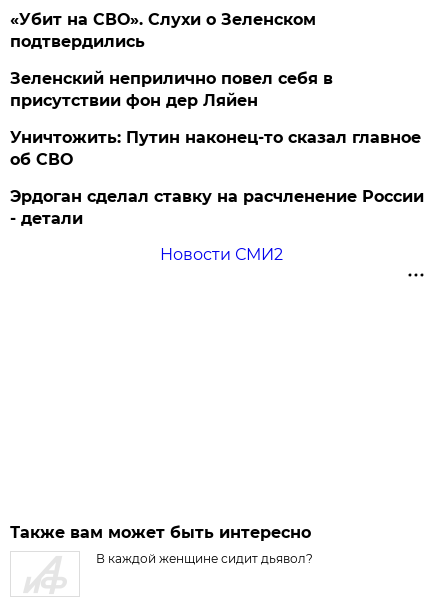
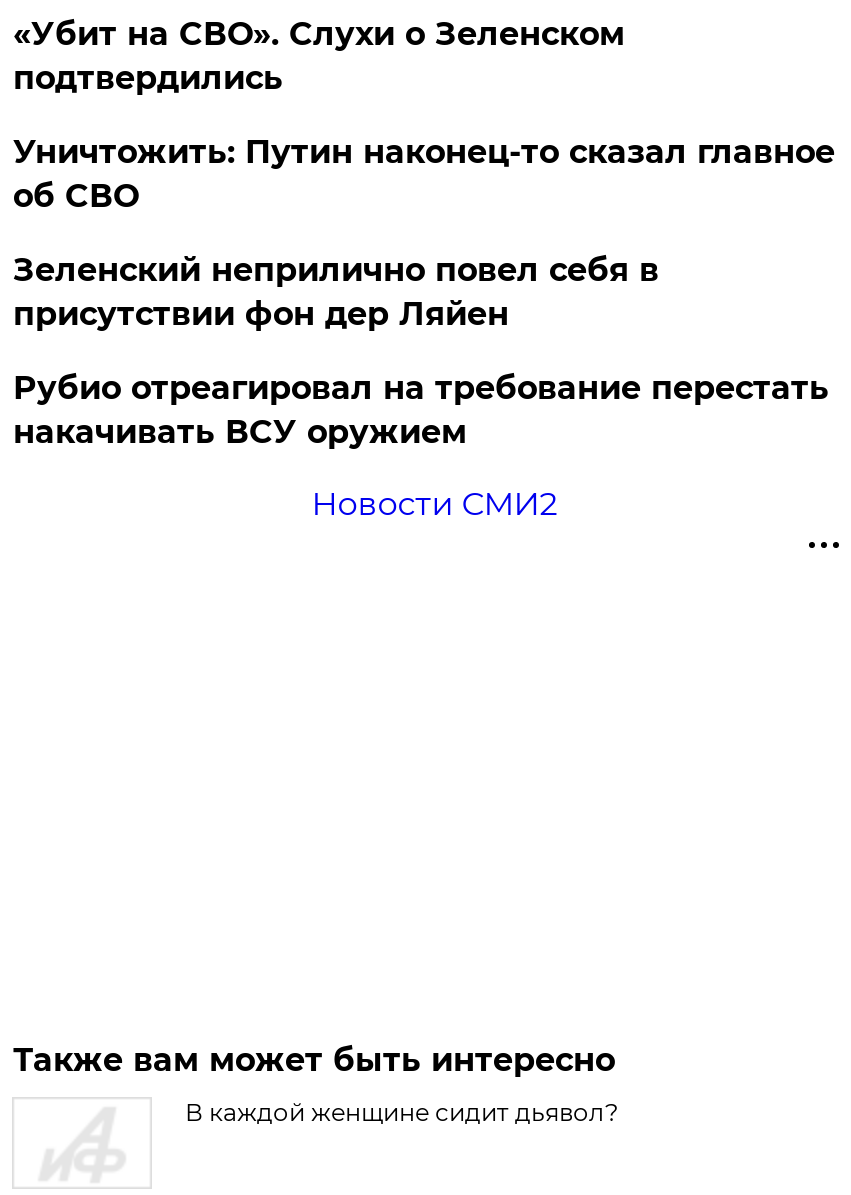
moved down: Зеленский неприлично повел cебя в | присутствии фон дер Ляйен

moved up: Уничтожить: Путин наконец-то сказал главное | об СВО

- Эрдоган сделал ставку на расчленение России
- - детали
+ Рубио отреагировал на требование перестать
+ накачивать ВСУ оружием
